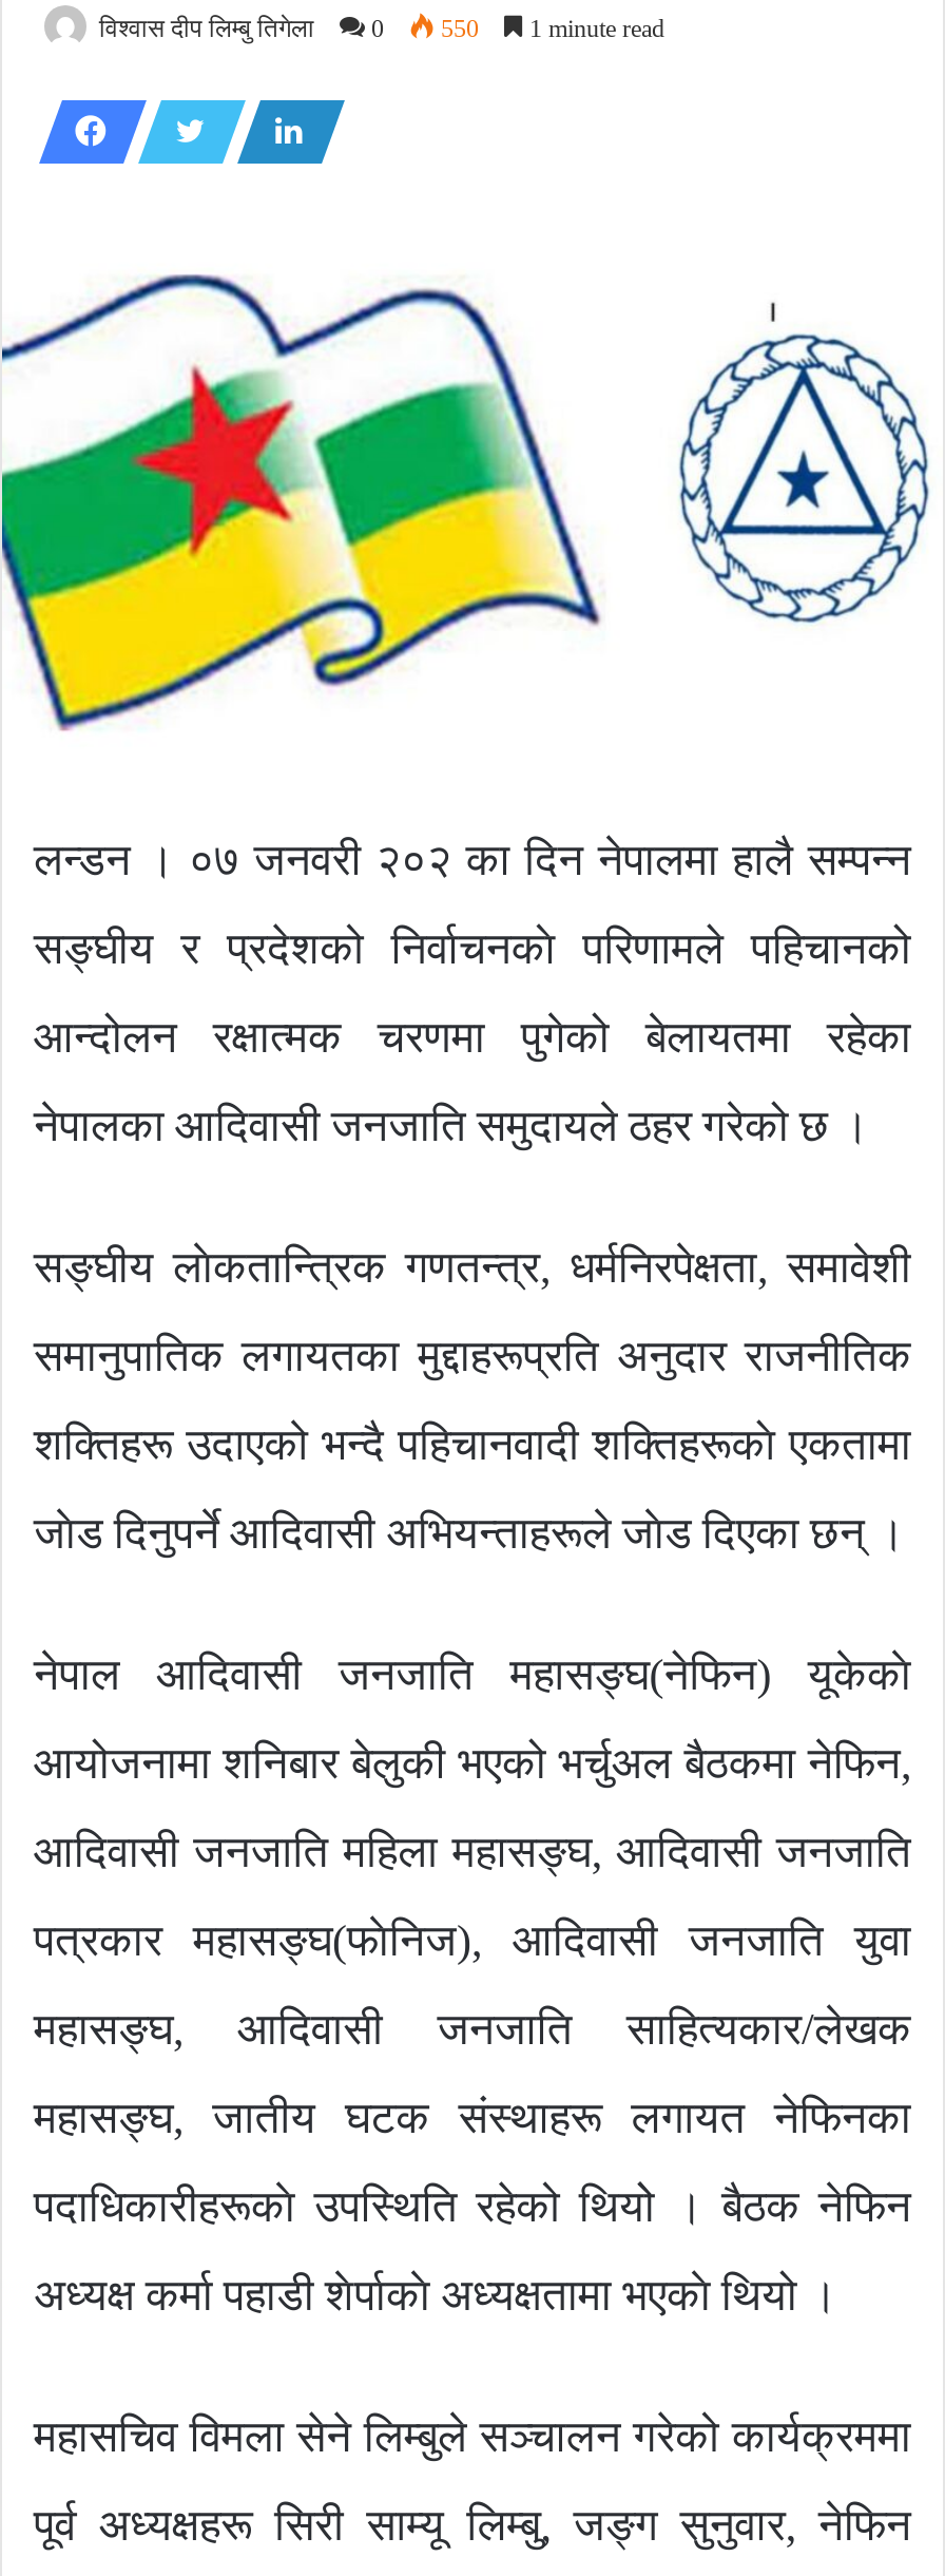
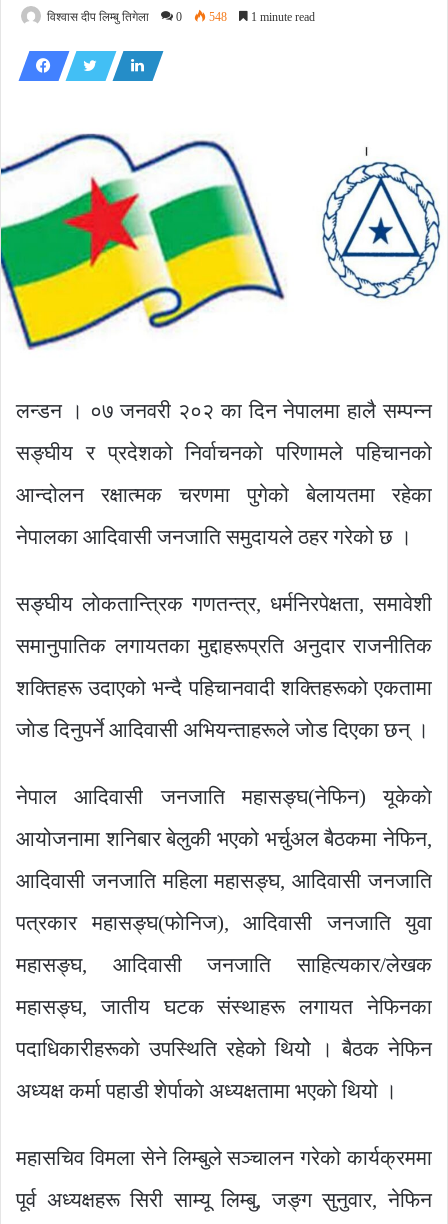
- विश्वास दीप लिम्बु तिगेला 0 550 1 minute read
+ विश्वास दीप लिम्बु तिगेला 0 548 1 minute read
